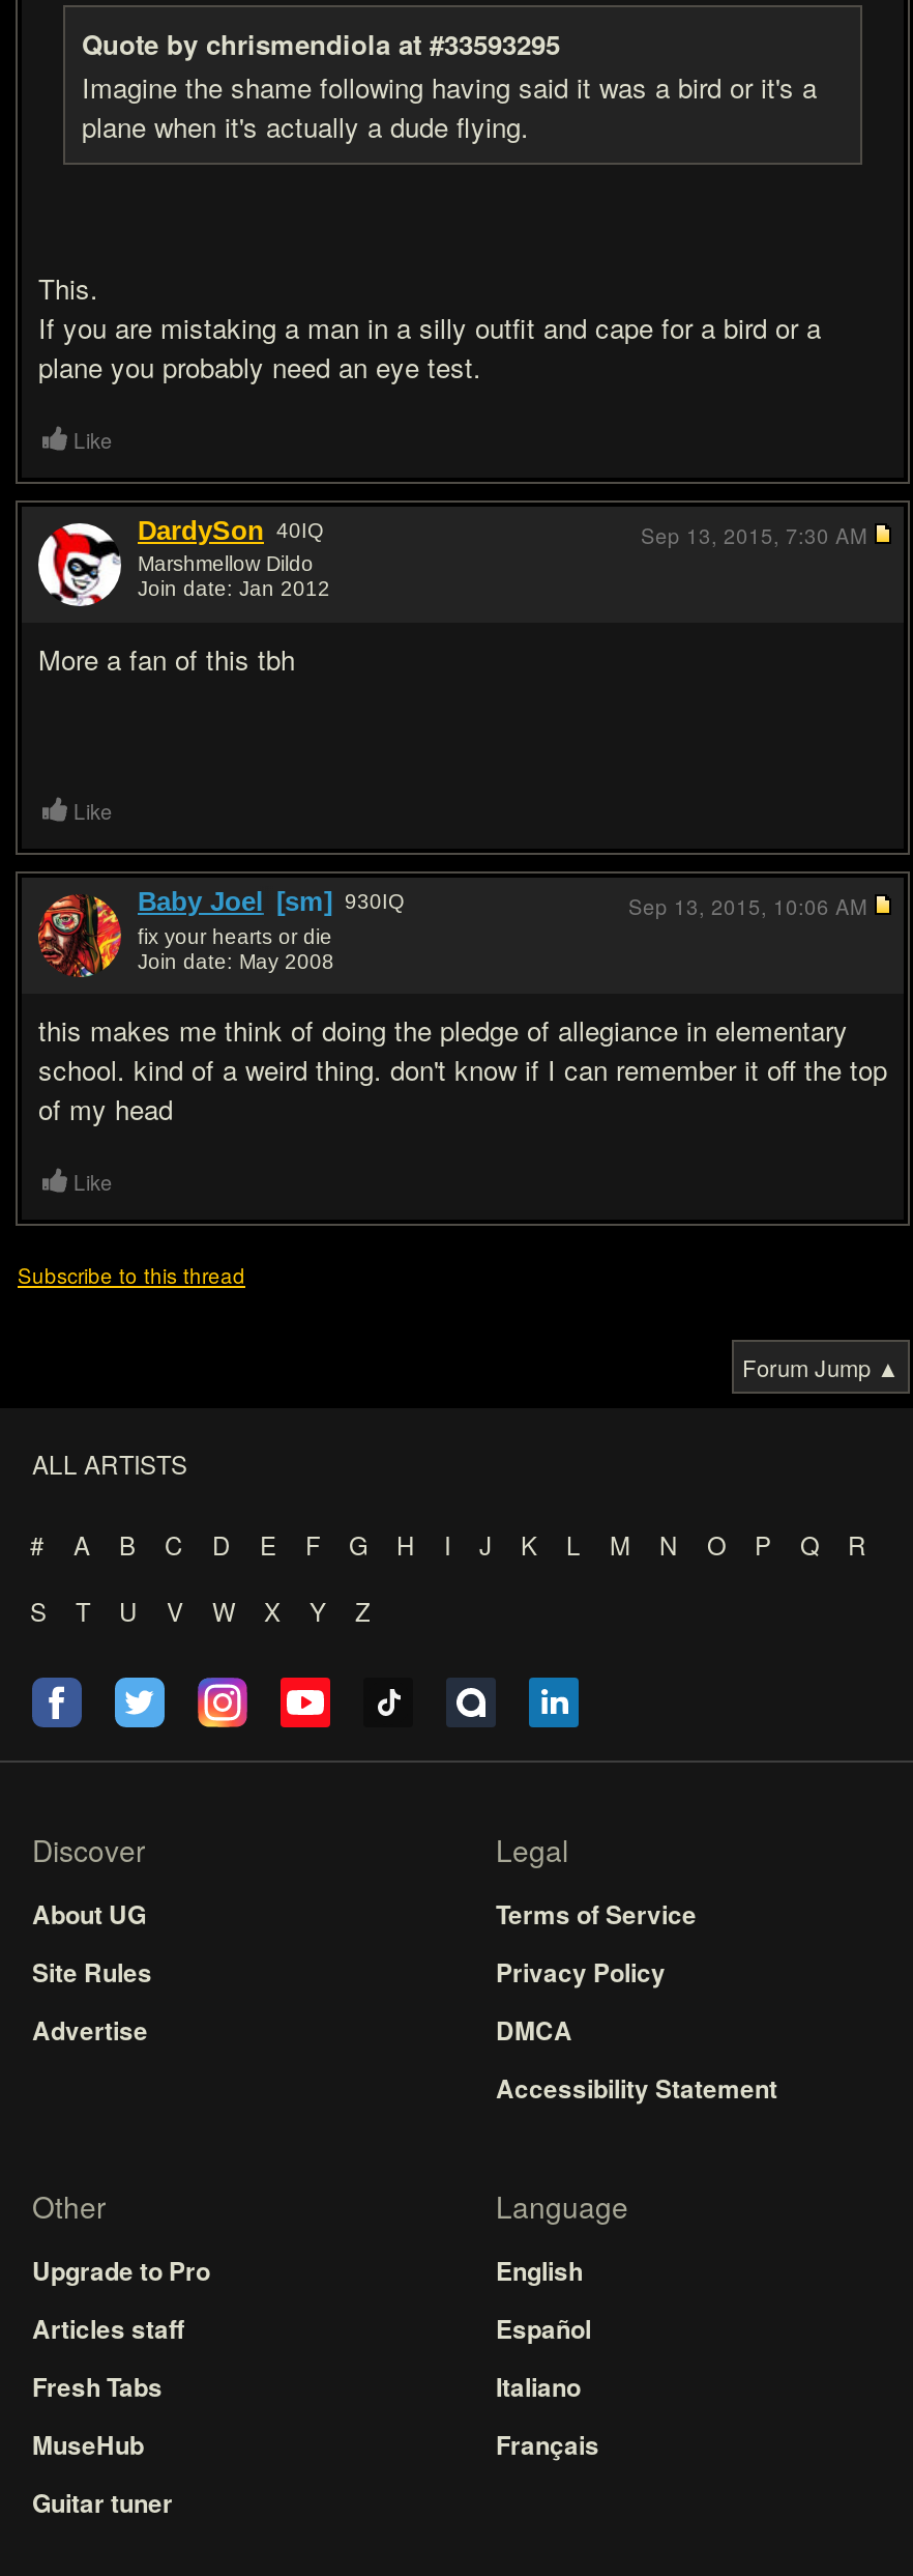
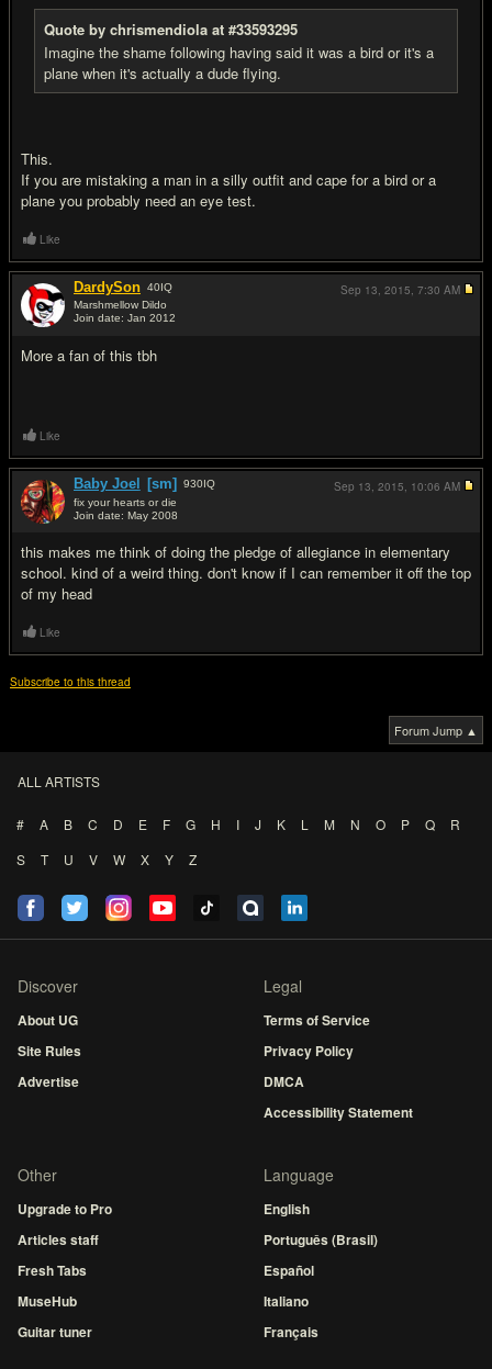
moved down: Español | Italiano | Français

+ Português (Brasil)
